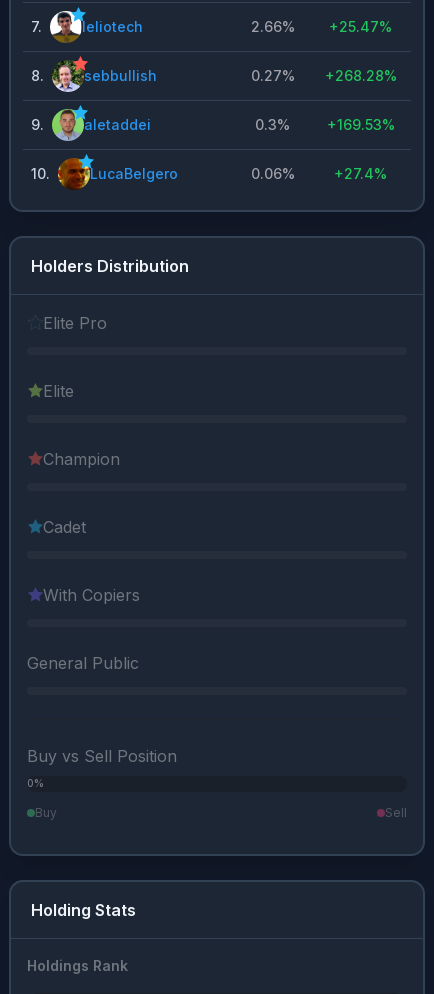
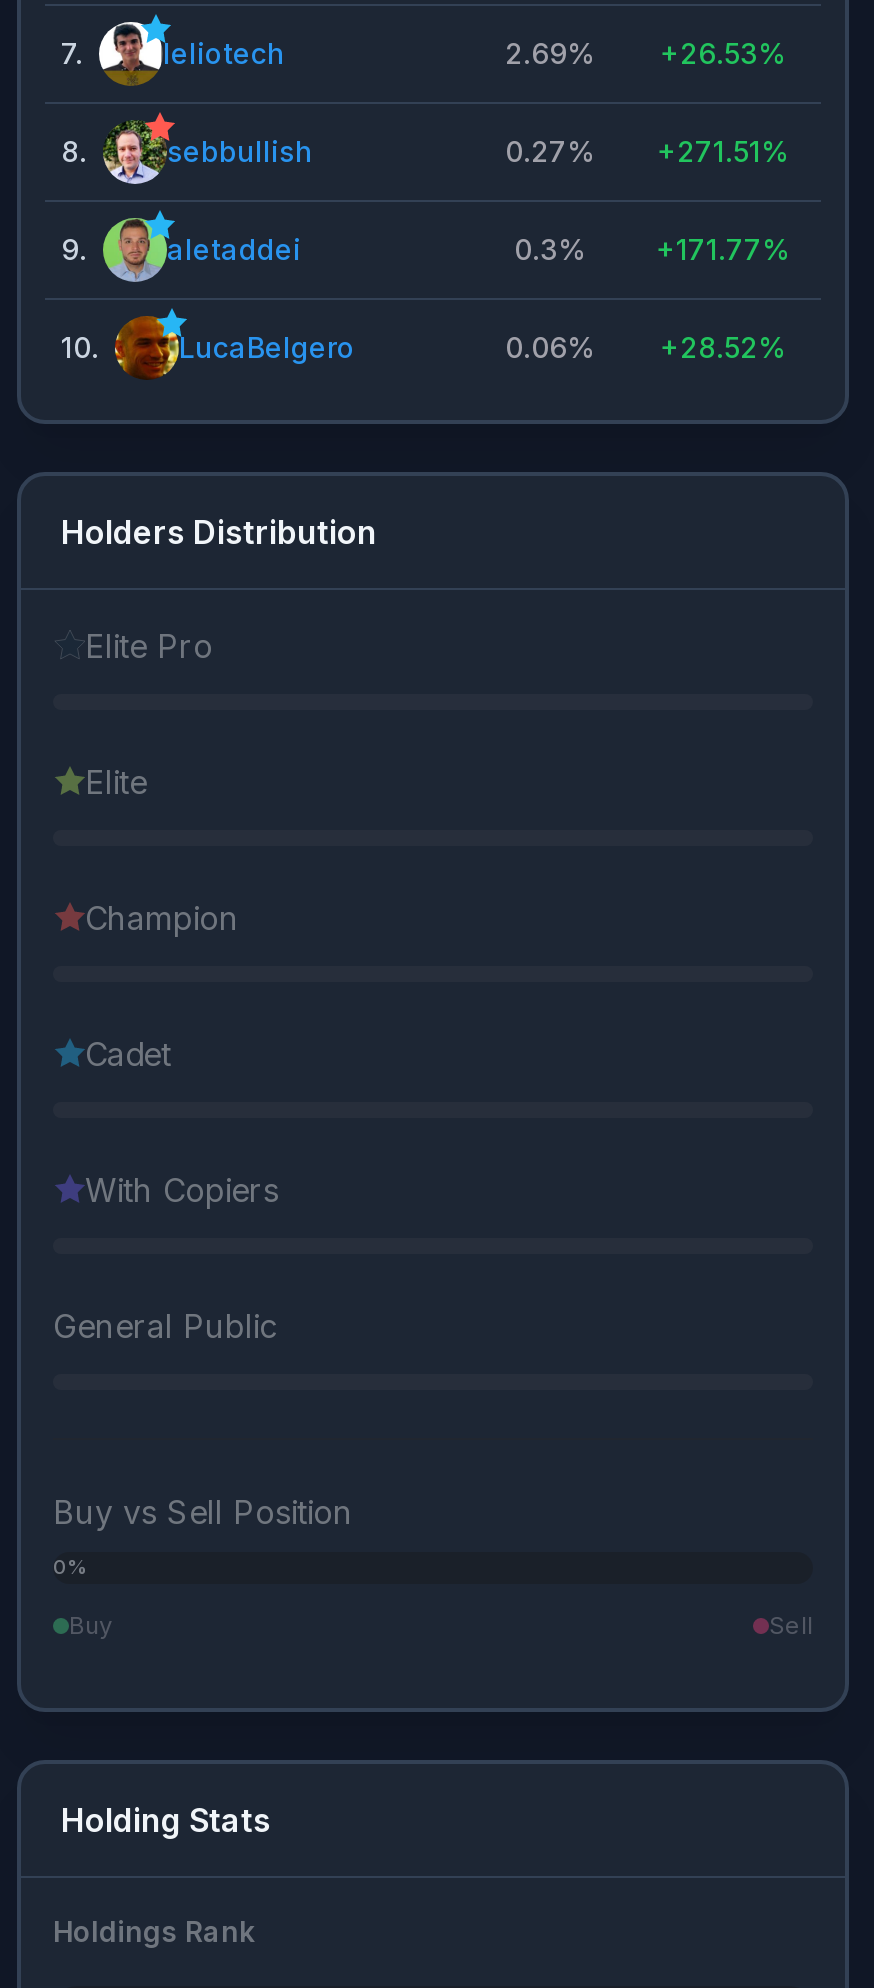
- 2.66%
+ 2.69%

- + 25.47%
+ + 26.53%

- 0.27% + 268.28%
+ 0.27% + 271.51%

- +169.53%
+ +171.77%

- + 27.4%
+ + 28.52%
